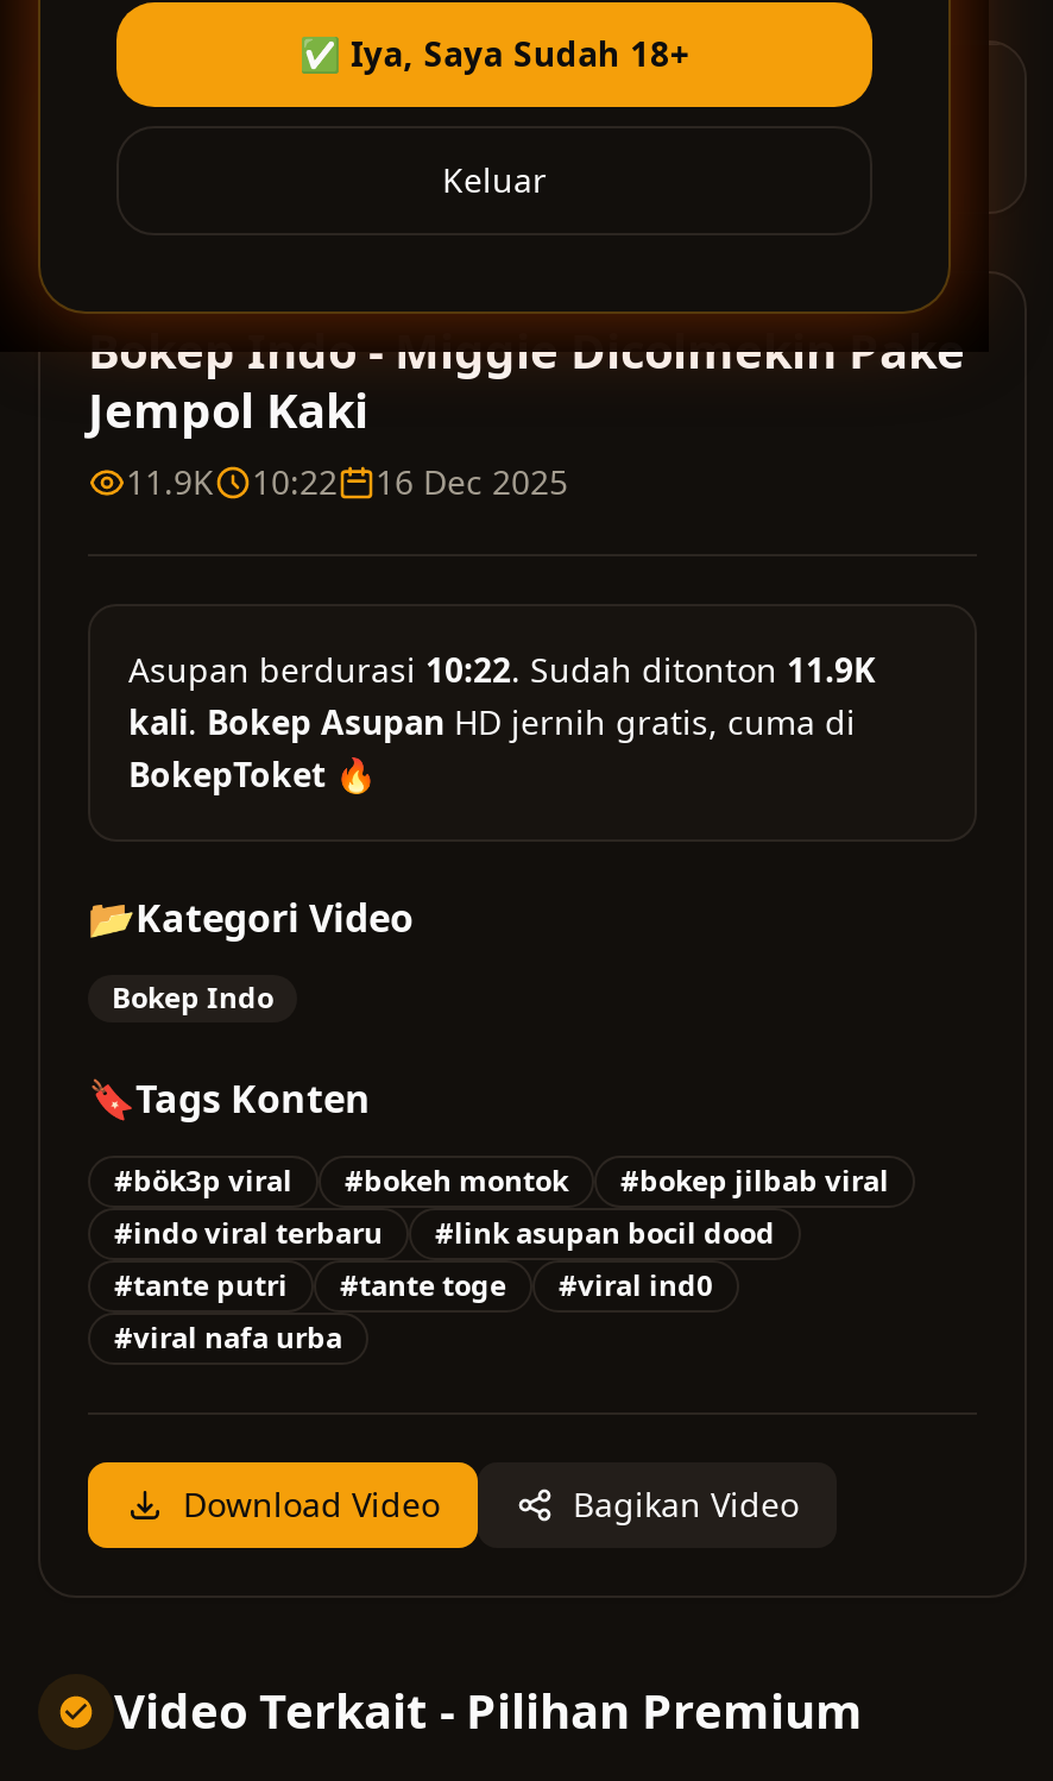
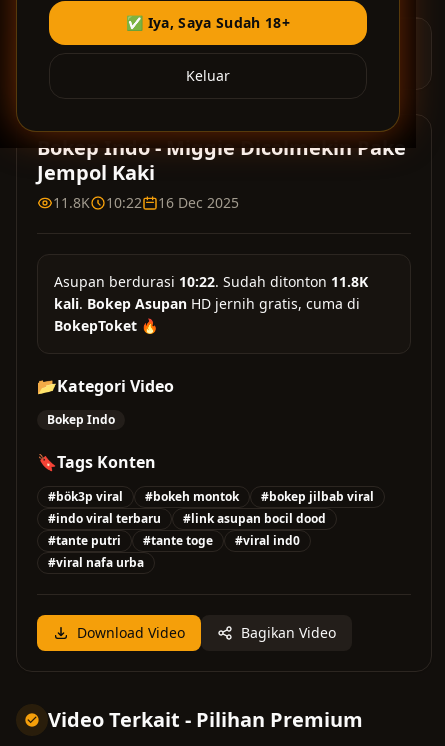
- 11.9K 10:22 16 Dec 2025
+ 11.8K 10:22 16 Dec 2025

- Asupan berdurasi 10:22. Sudah ditonton 11.9K
+ Asupan berdurasi 10:22. Sudah ditonton 11.8K
